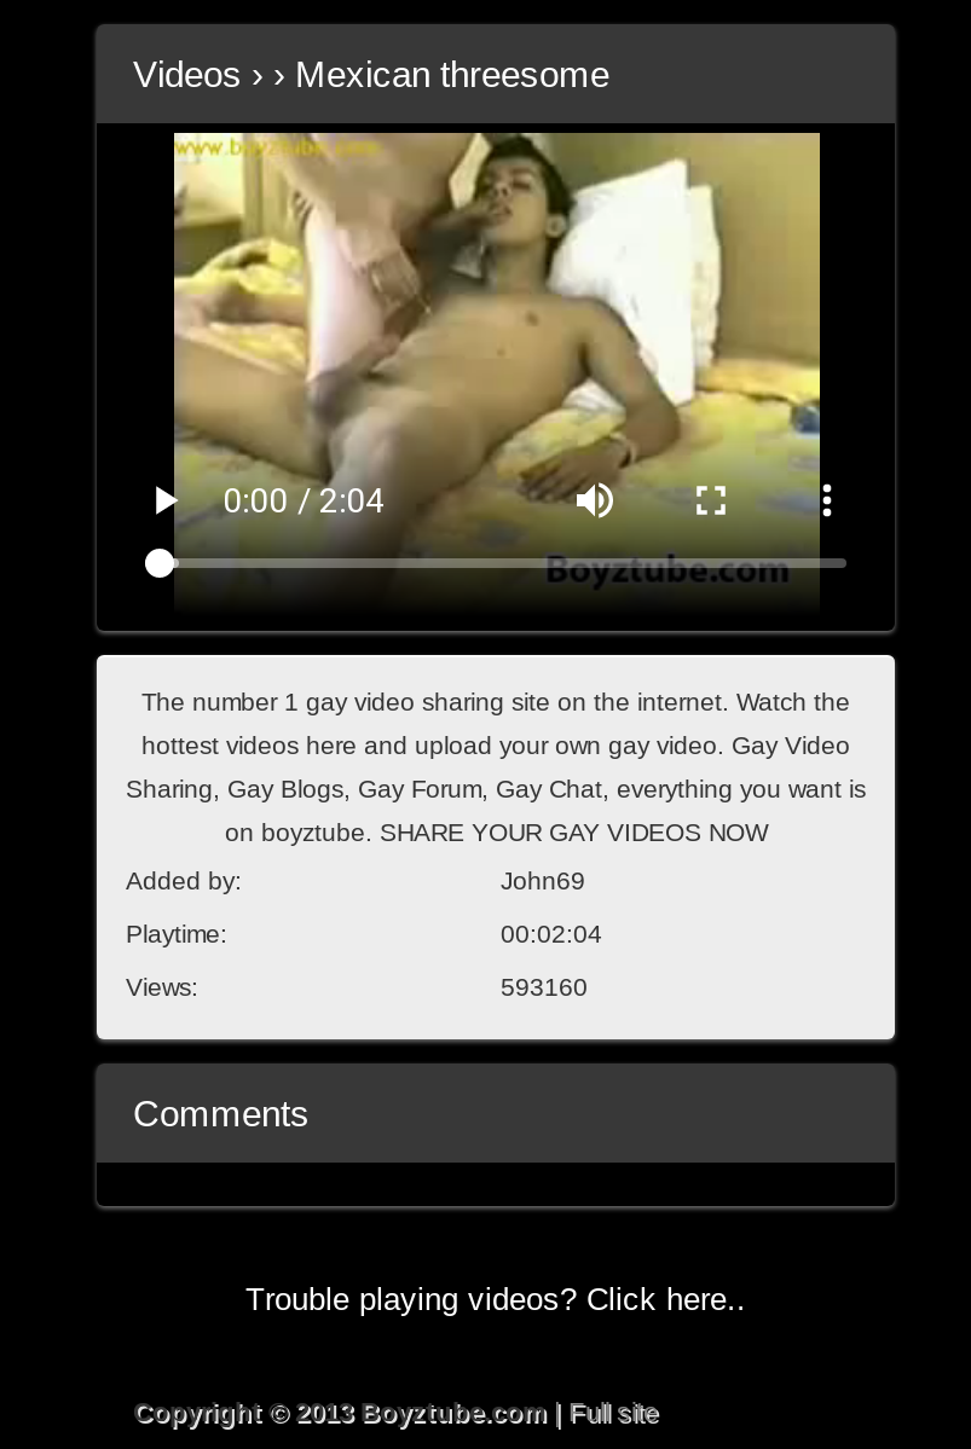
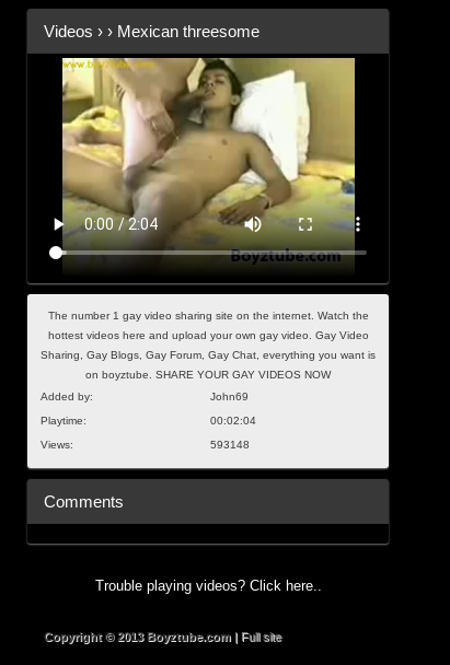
- 593160
+ 593148
